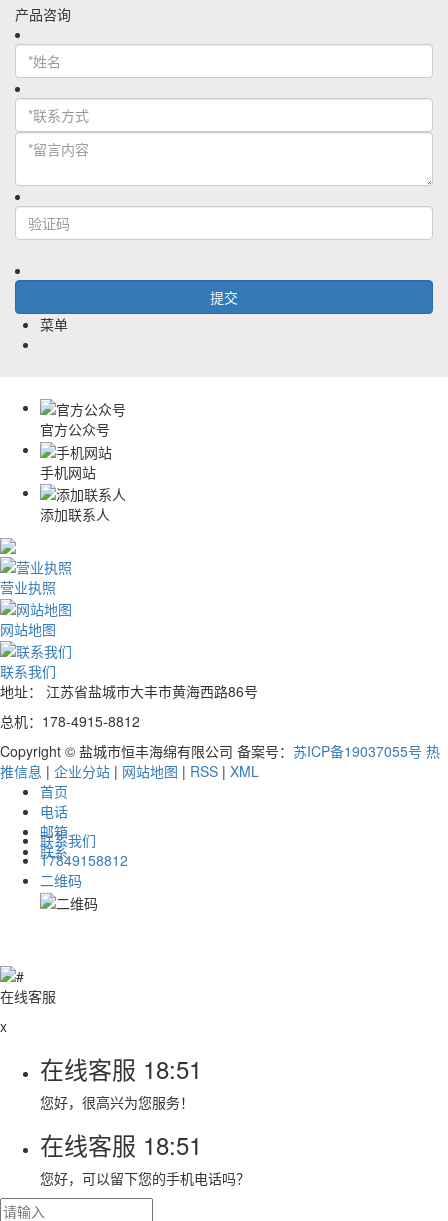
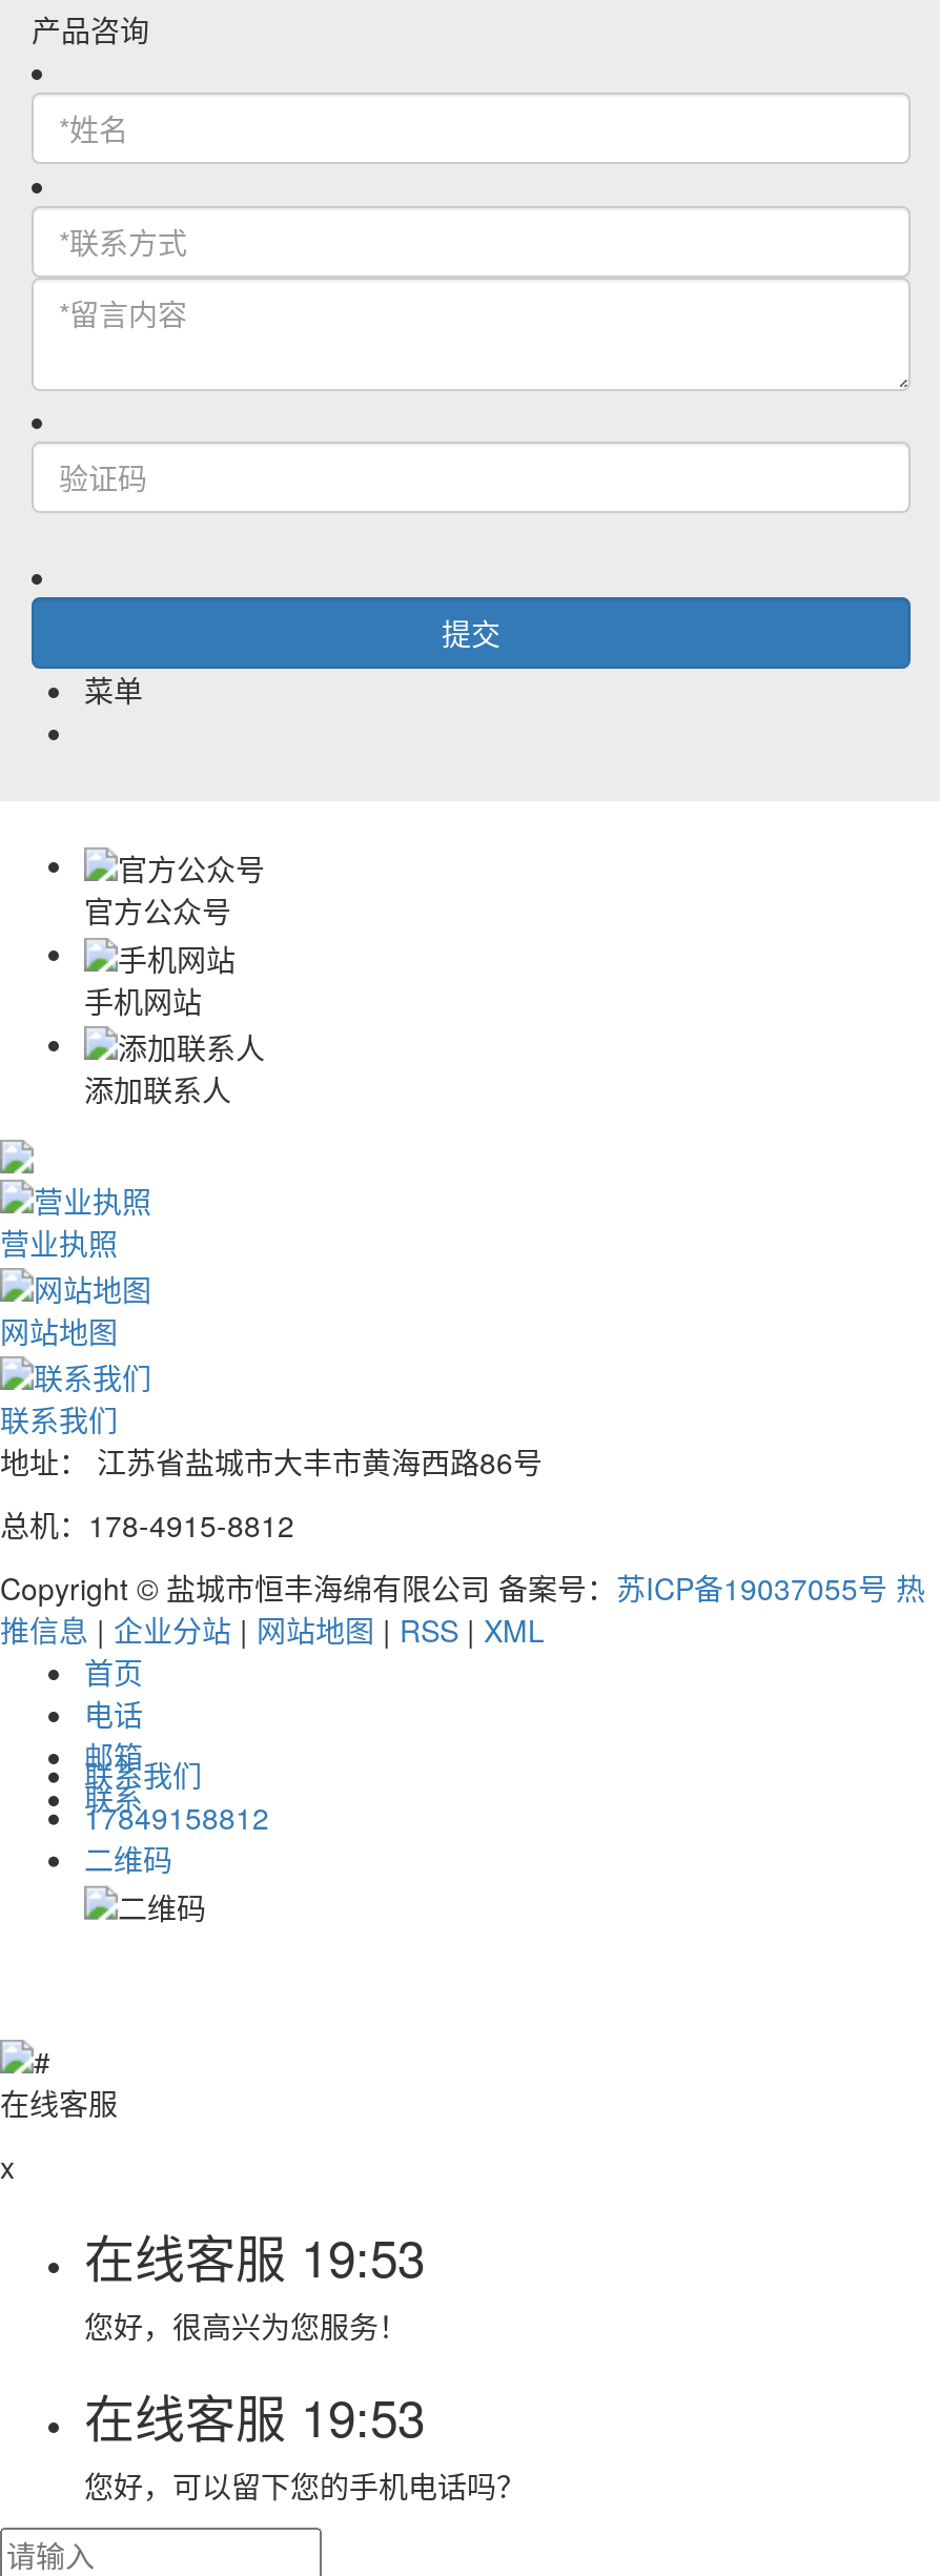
- 在线客服18:51
+ 在线客服19:53

- 在线客服18:51
+ 在线客服19:53
